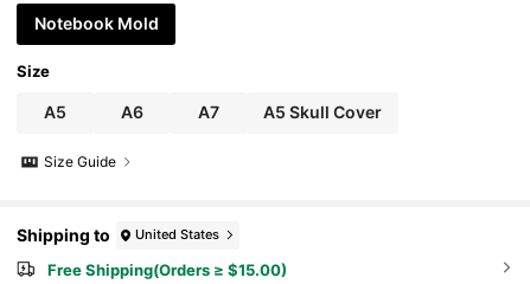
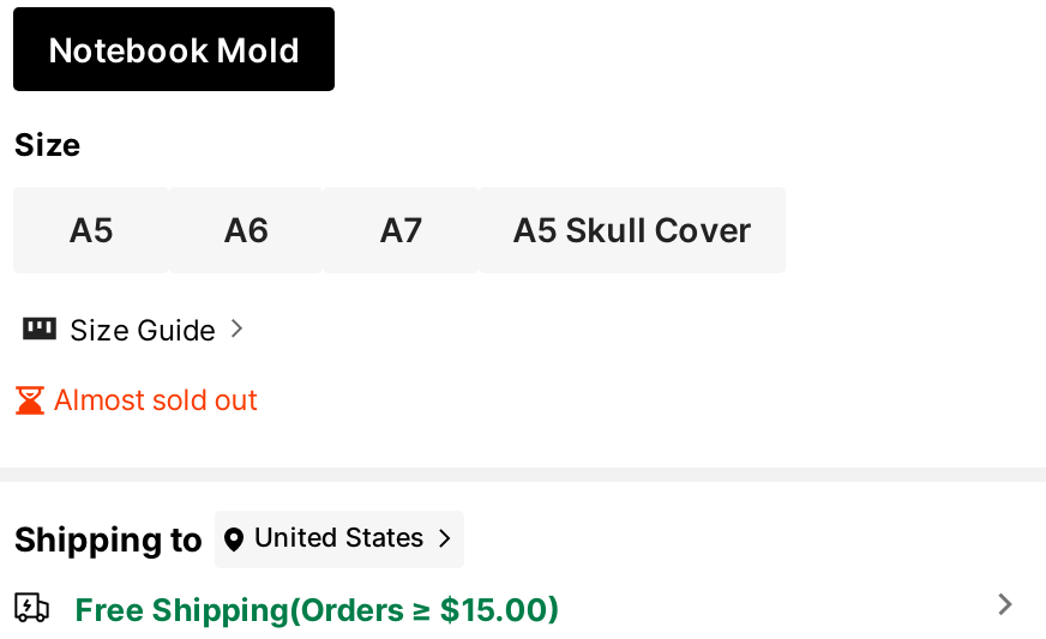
+ Almost sold out
